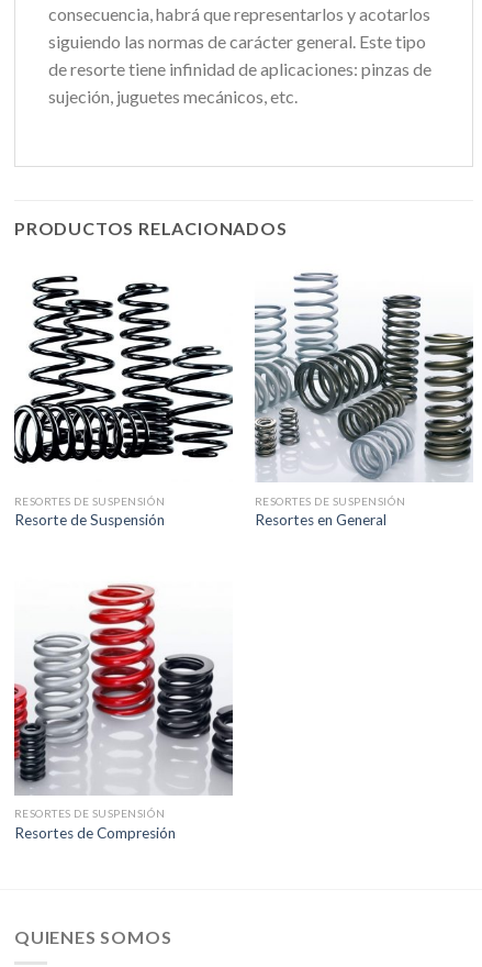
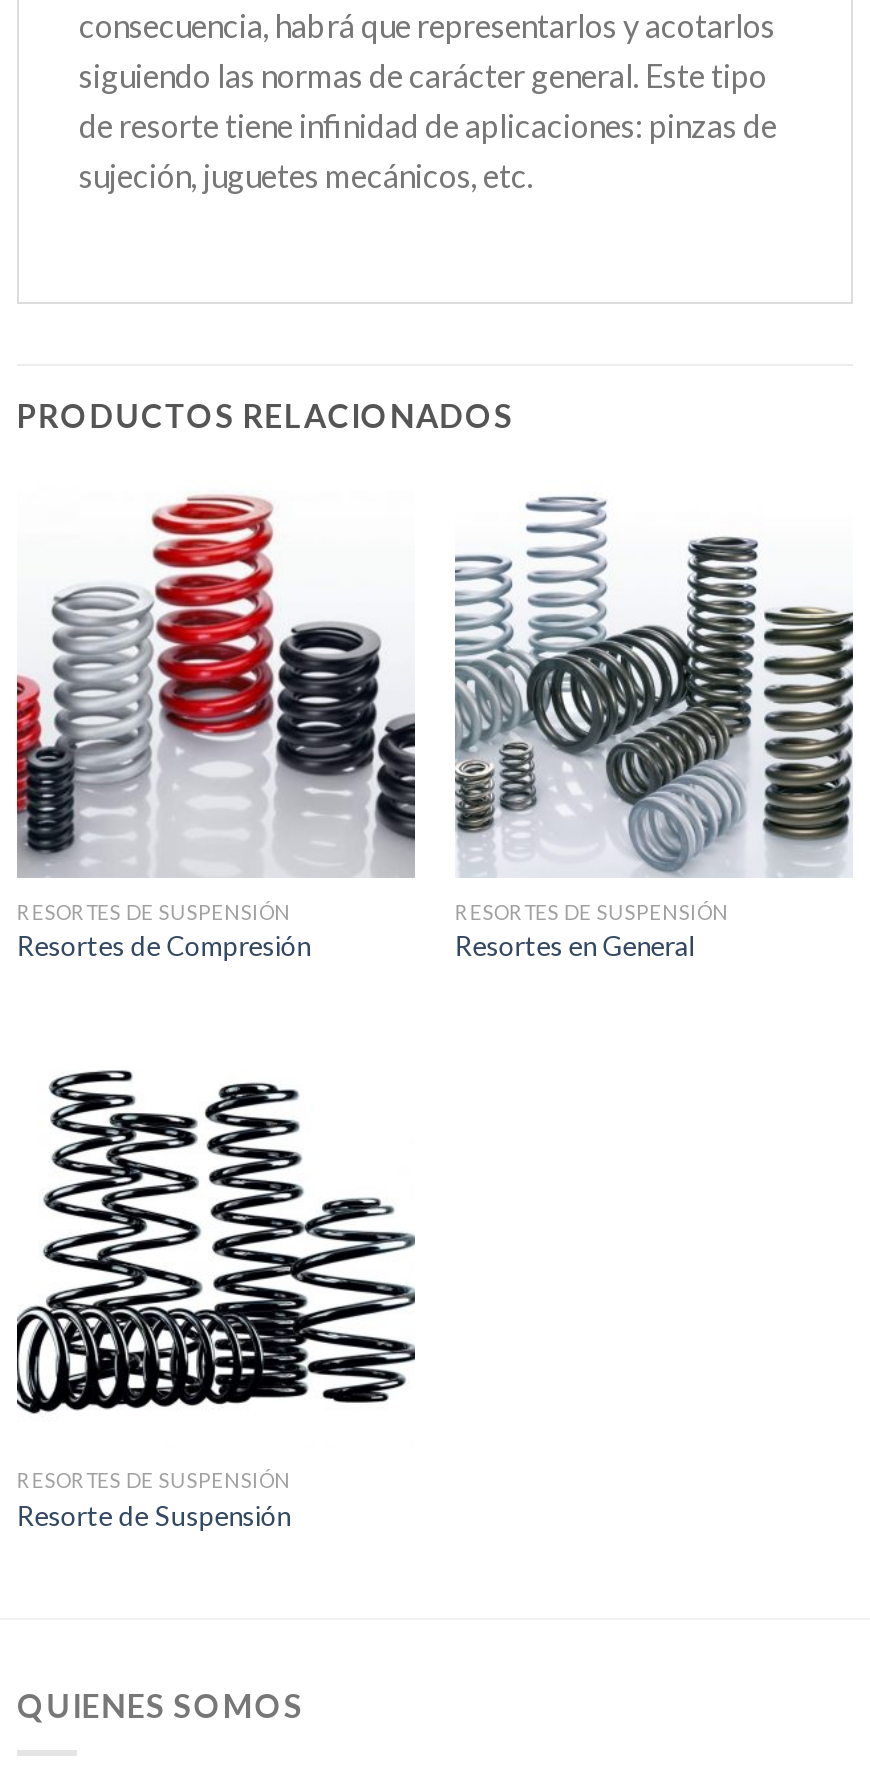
moved down: [image] | Resorte de Suspensión

moved up: [image] | Resortes de Compresión
